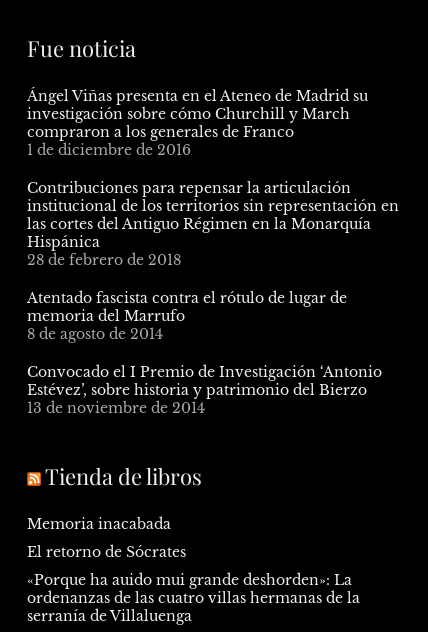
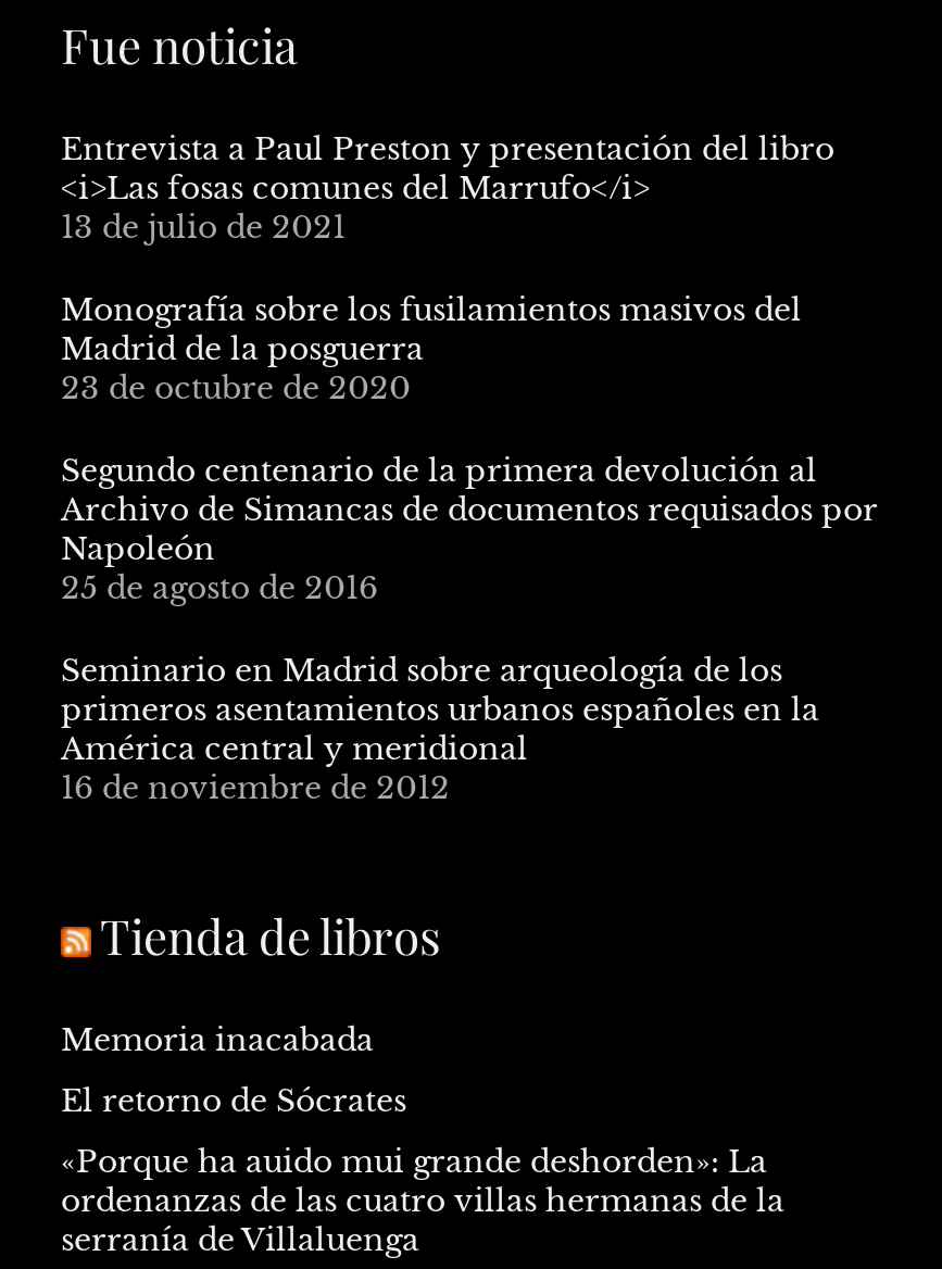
- Ángel Viñas presenta en el Ateneo de Madrid su
- investigación sobre cómo Churchill y March
- compraron a los generales de Franco
- 1 de diciembre de 2016
+ Entrevista a Paul Preston y presentación del libro
+ <i>Las fosas comunes del Marrufo</i>
+ 13 de julio de 2021

- Contribuciones para repensar la articulación
- institucional de los territorios sin representación en
- las cortes del Antiguo Régimen en la Monarquía
- Hispánica
- 28 de febrero de 2018
+ Monografía sobre los fusilamientos masivos del
+ Madrid de la posguerra
+ 23 de octubre de 2020

- Atentado fascista contra el rótulo de lugar de
- memoria del Marrufo
- 8 de agosto de 2014
+ Segundo centenario de la primera devolución al
+ Archivo de Simancas de documentos requisados por
+ Napoleón
+ 25 de agosto de 2016

- Convocado el I Premio de Investigación ‘Antonio
- Estévez’, sobre historia y patrimonio del Bierzo
- 13 de noviembre de 2014
+ Seminario en Madrid sobre arqueología de los
+ primeros asentamientos urbanos españoles en la
+ América central y meridional
+ 16 de noviembre de 2012
